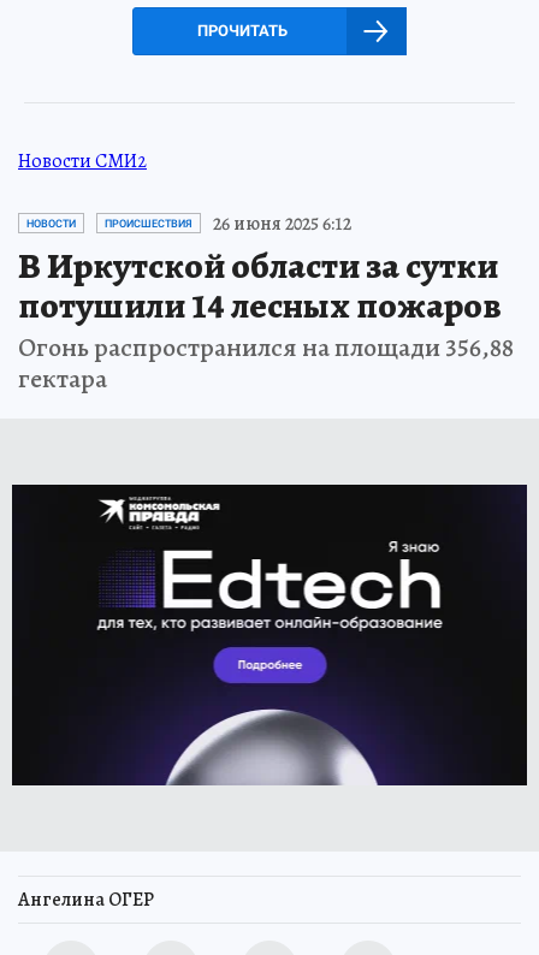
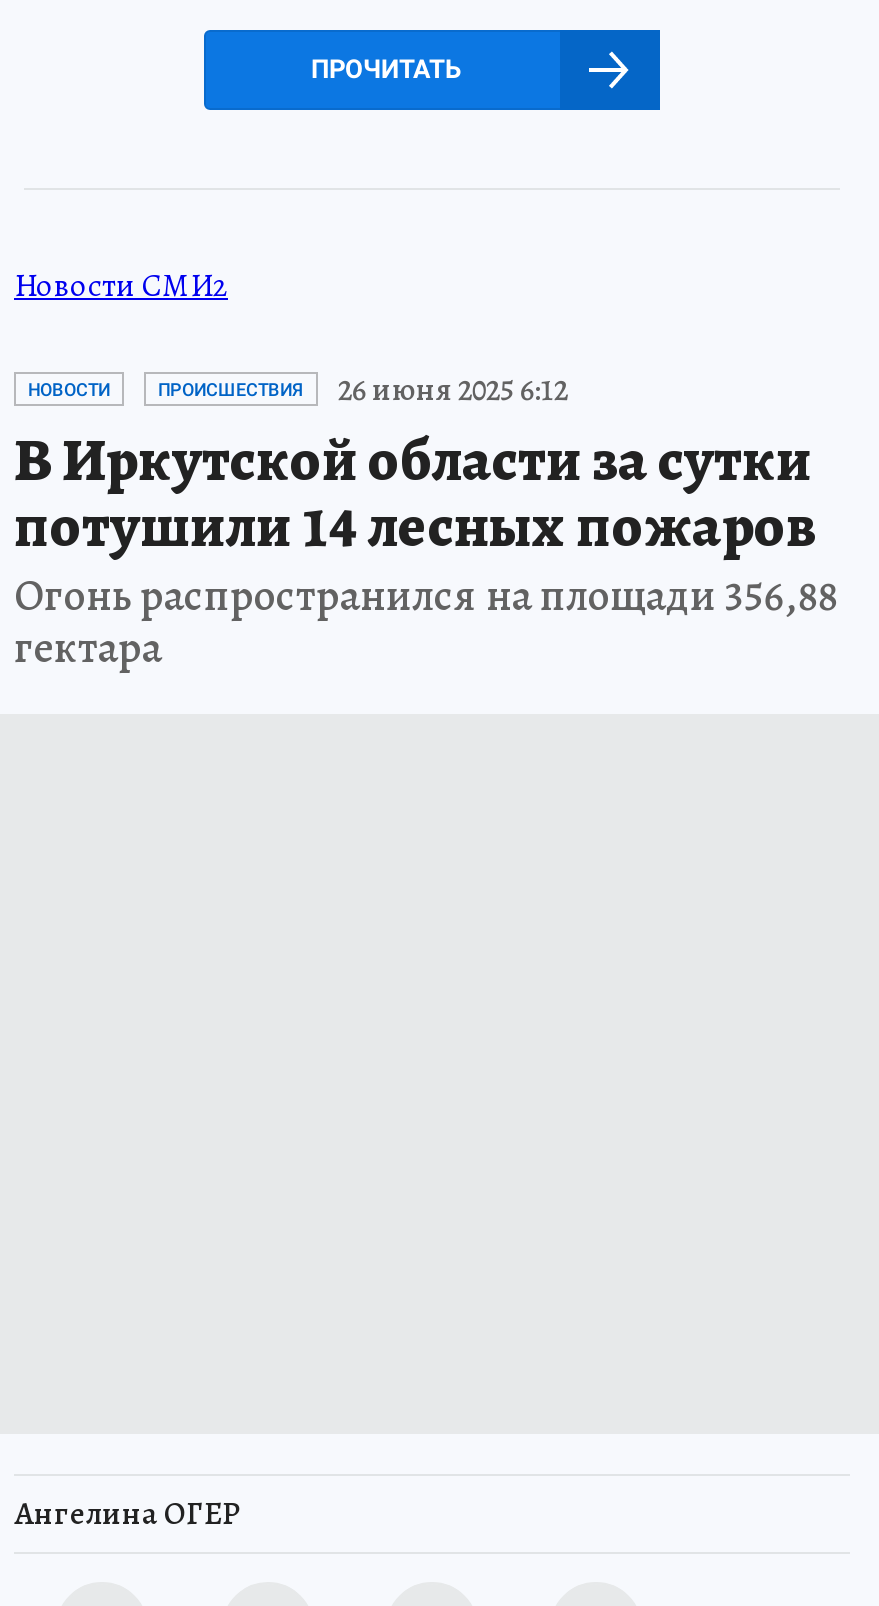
- [image]
